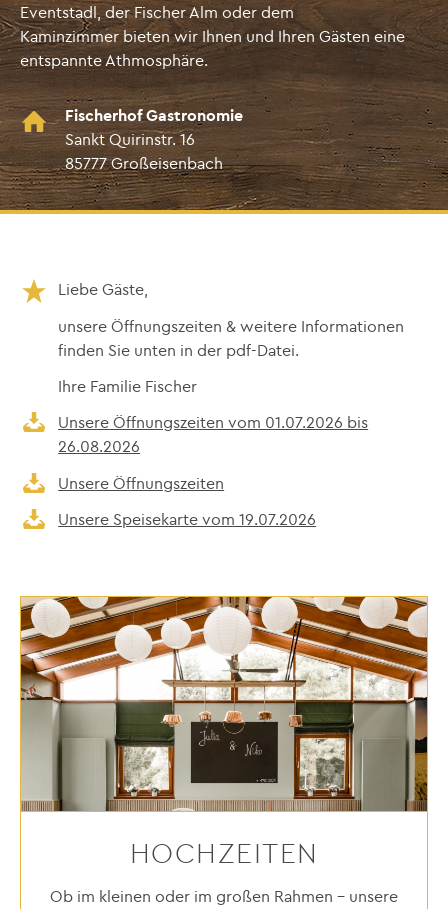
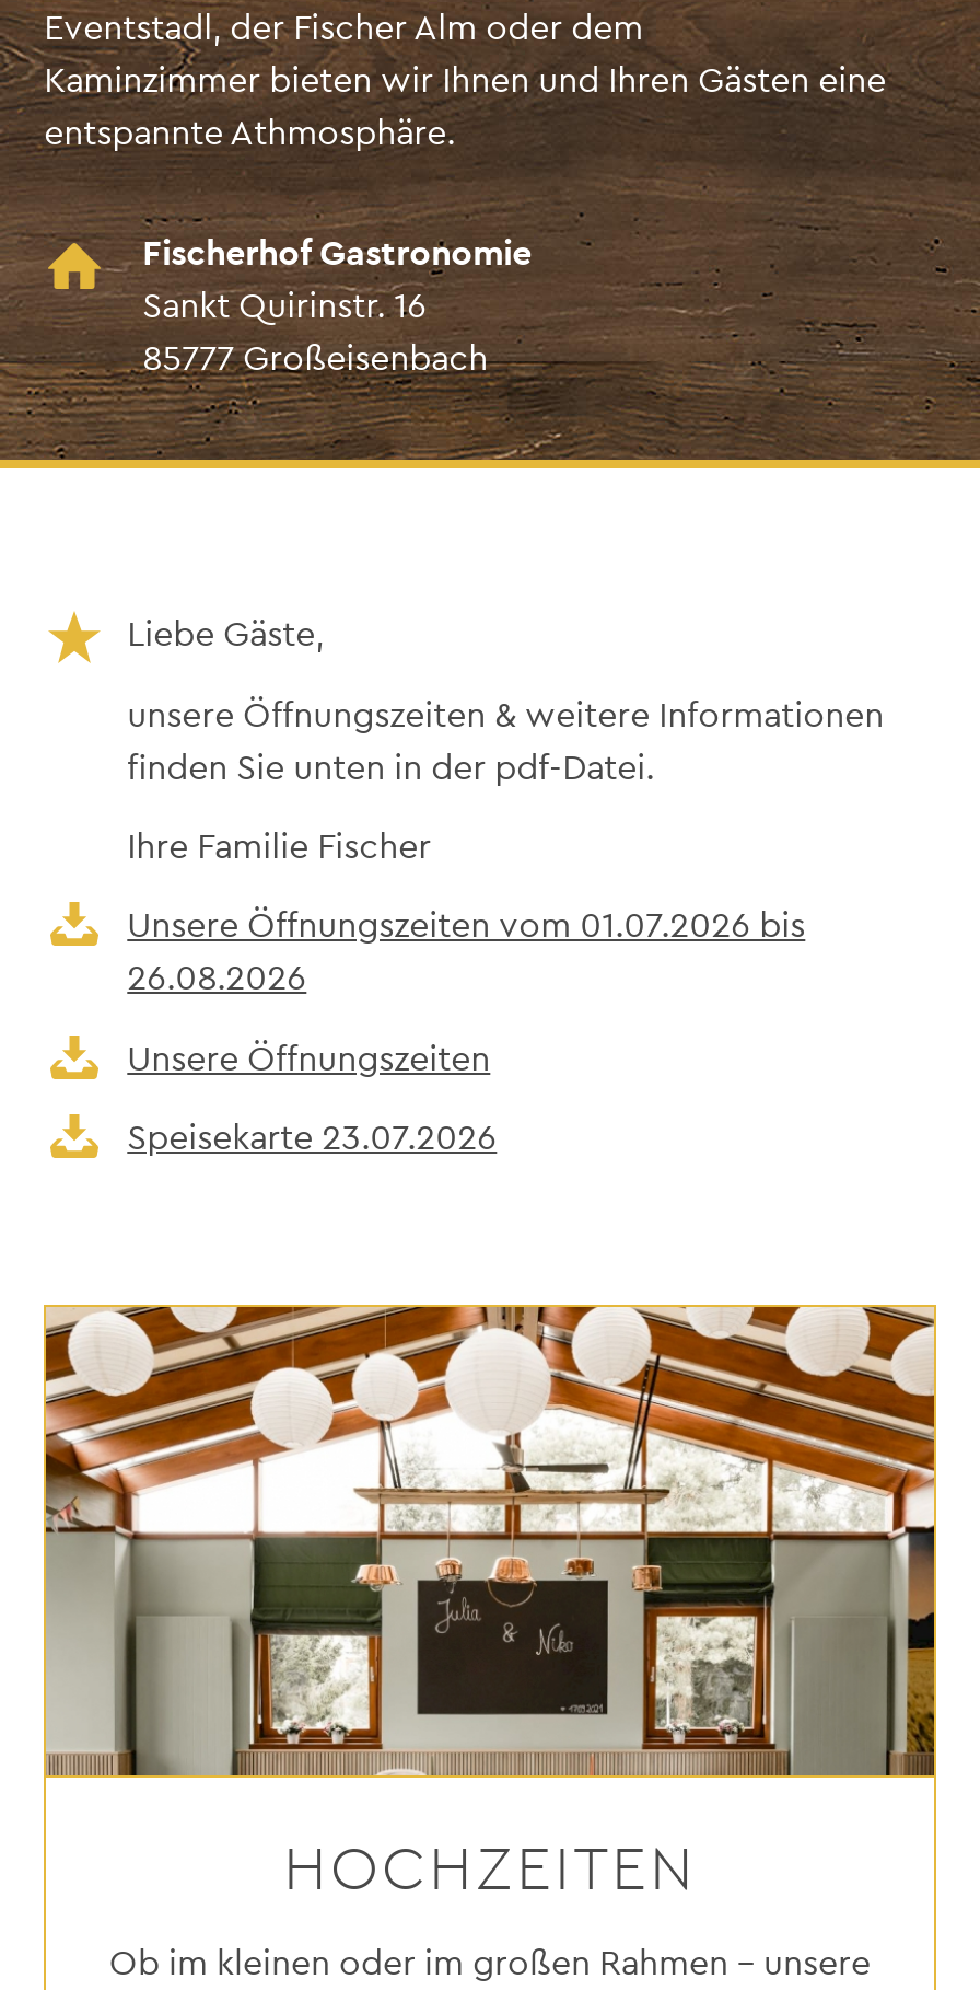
- Unsere Speisekarte vom 19.07.2026
+ Speisekarte 23.07.2026
